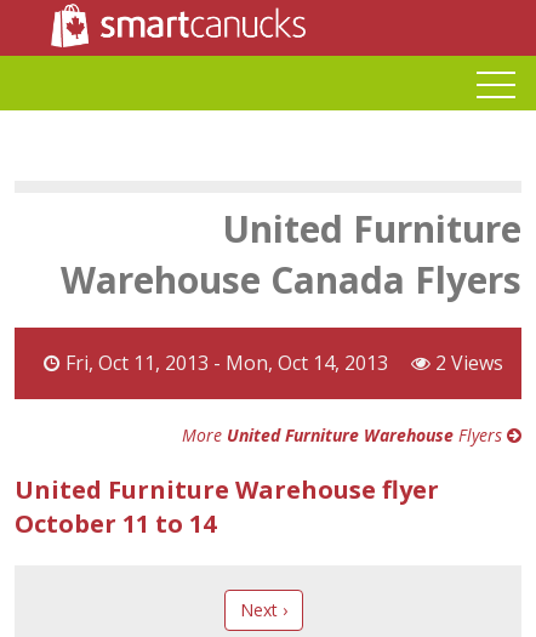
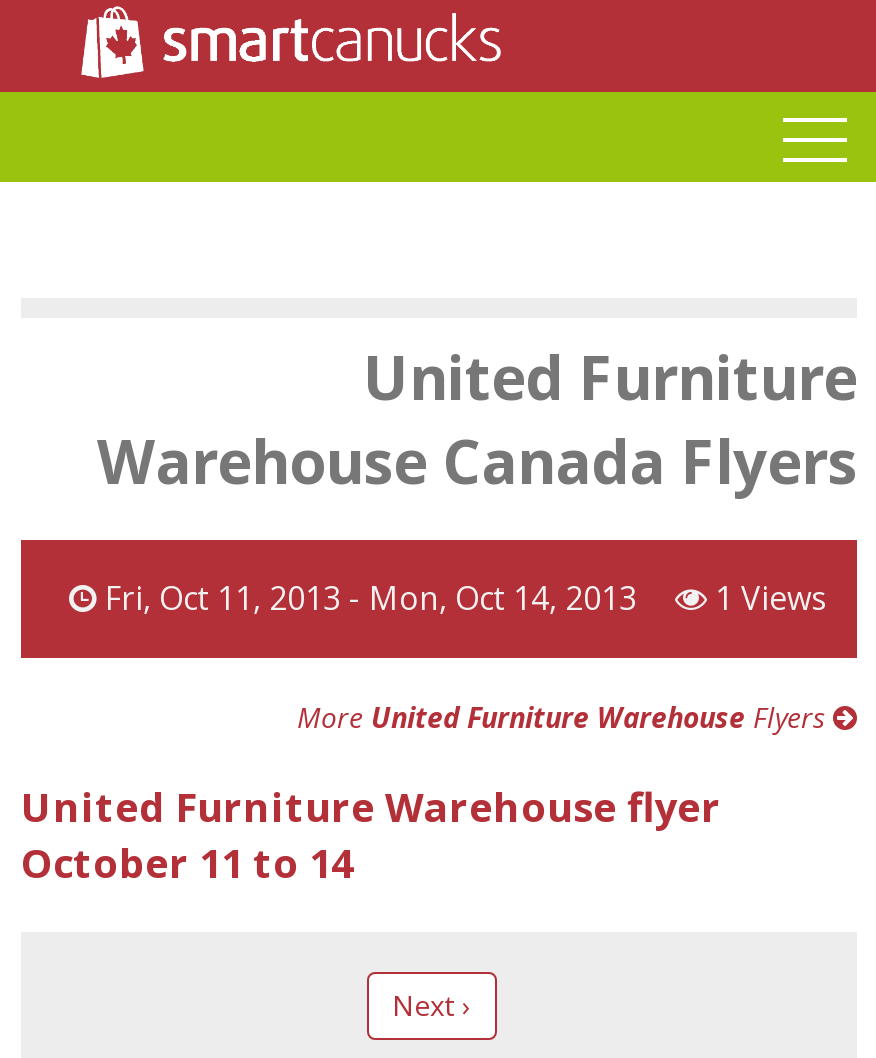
- Fri, Oct 11, 2013 - Mon, Oct 14, 2013 2 Views
+ Fri, Oct 11, 2013 - Mon, Oct 14, 2013 1 Views
